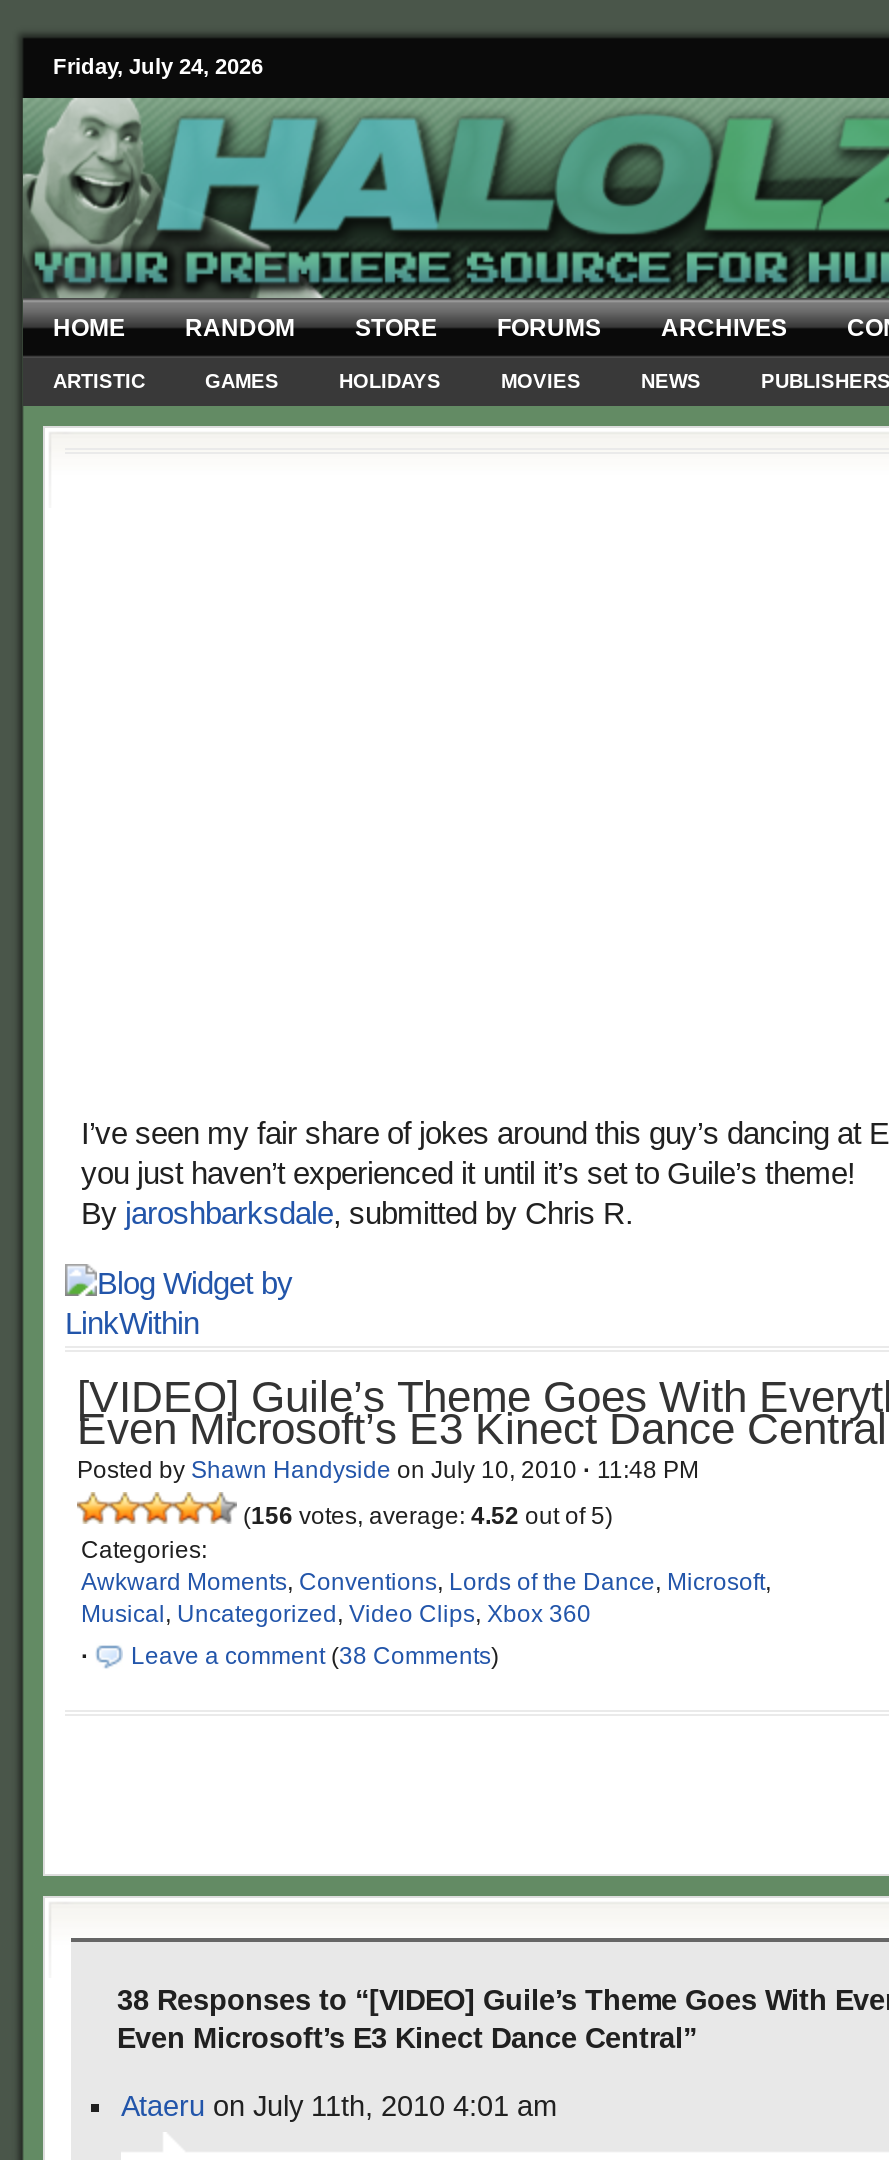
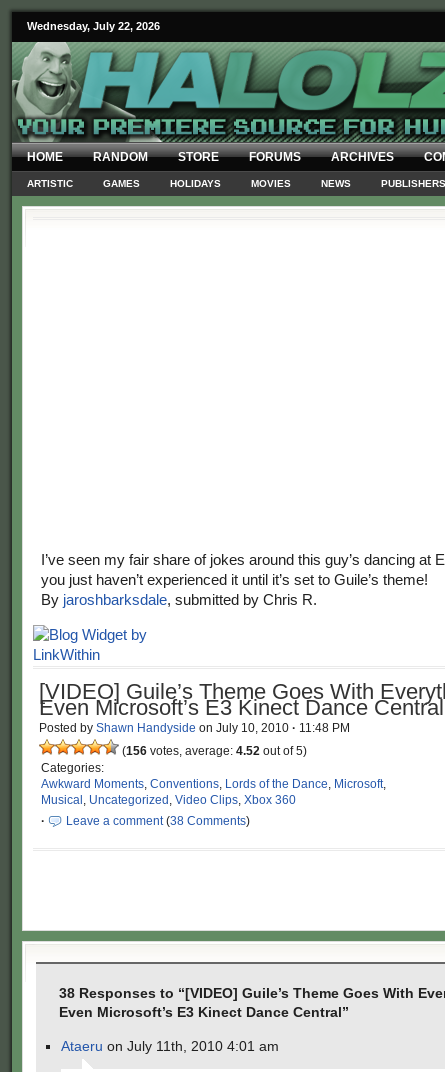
- Friday, July 24, 2026
+ Wednesday, July 22, 2026
